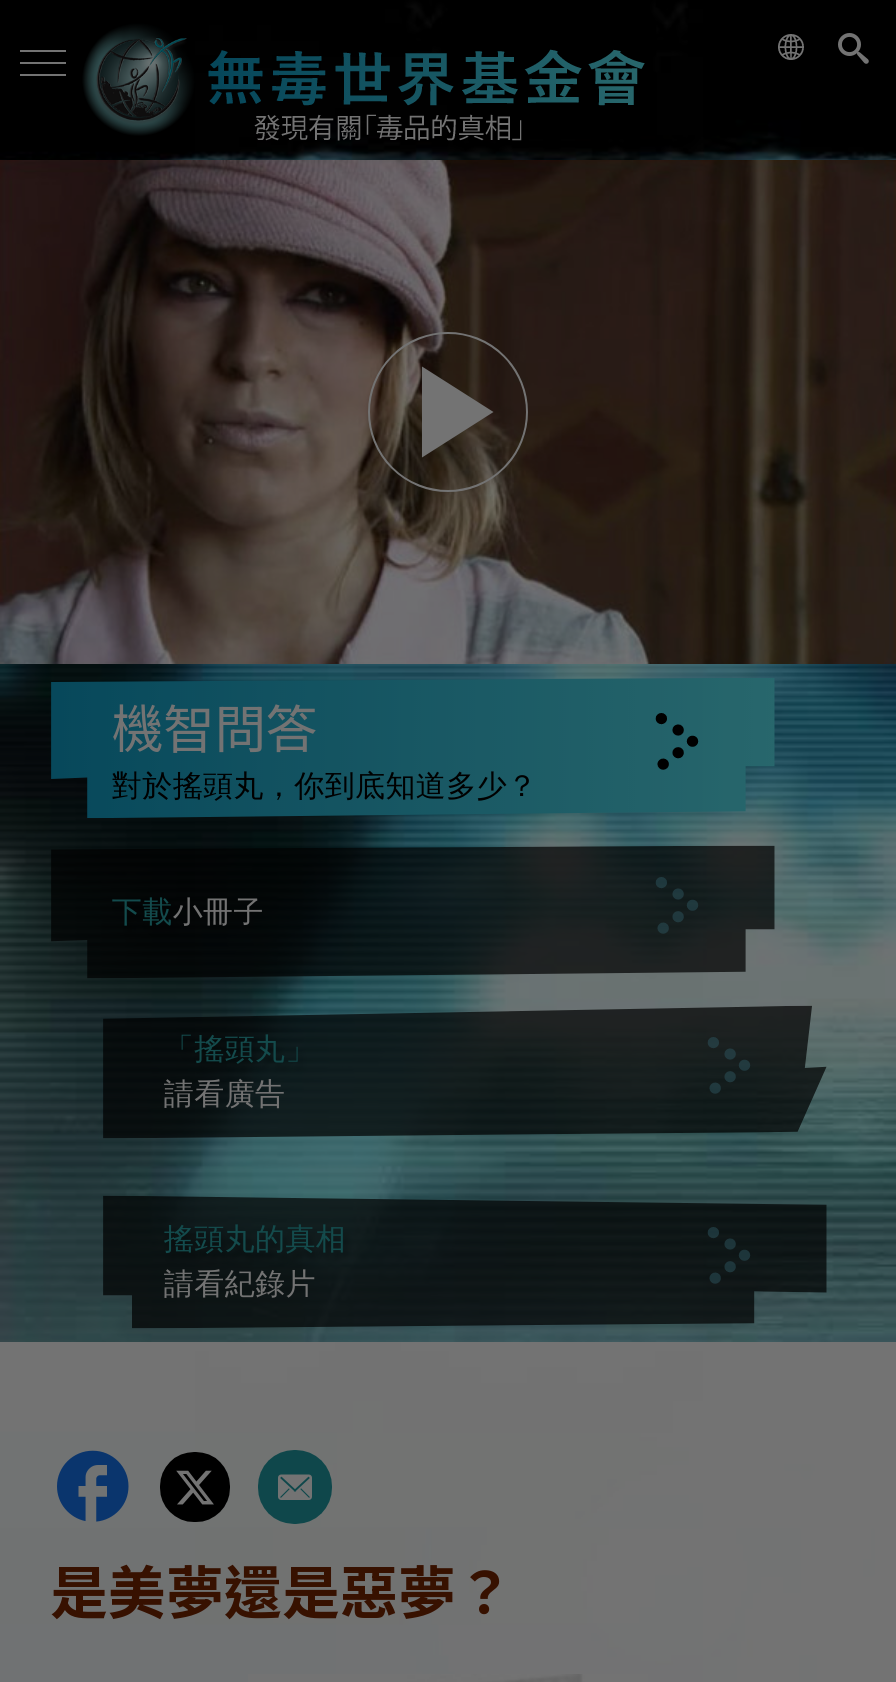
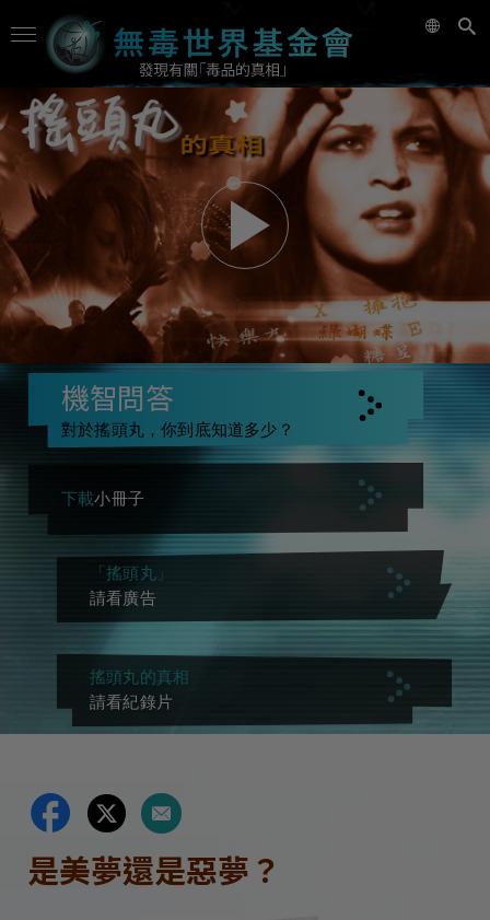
- [image]
+ [image]
